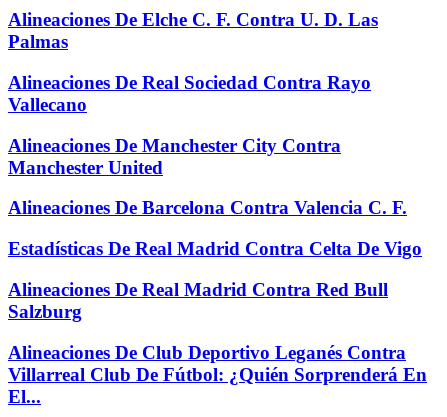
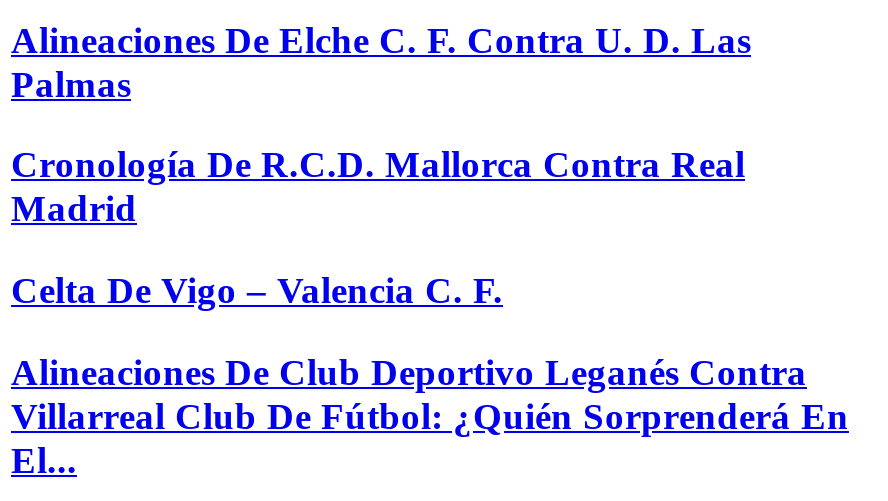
- Alineaciones De Real Sociedad Contra Rayo
- Vallecano
- Alineaciones De Manchester City Contra
- Manchester United
- Alineaciones De Barcelona Contra Valencia C. F.
- Estadísticas De Real Madrid Contra Celta De Vigo
- Alineaciones De Real Madrid Contra Red Bull
- Salzburg
+ Cronología De R.C.D. Mallorca Contra Real
+ Madrid
+ Celta De Vigo – Valencia C. F.
